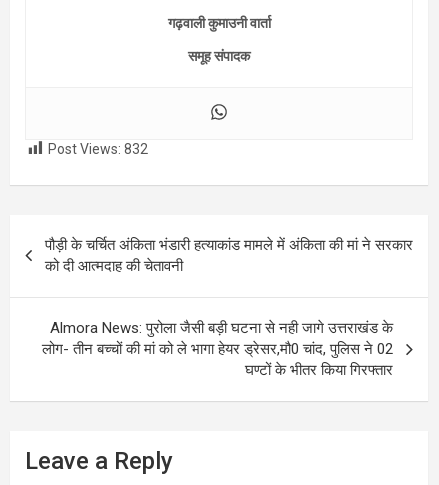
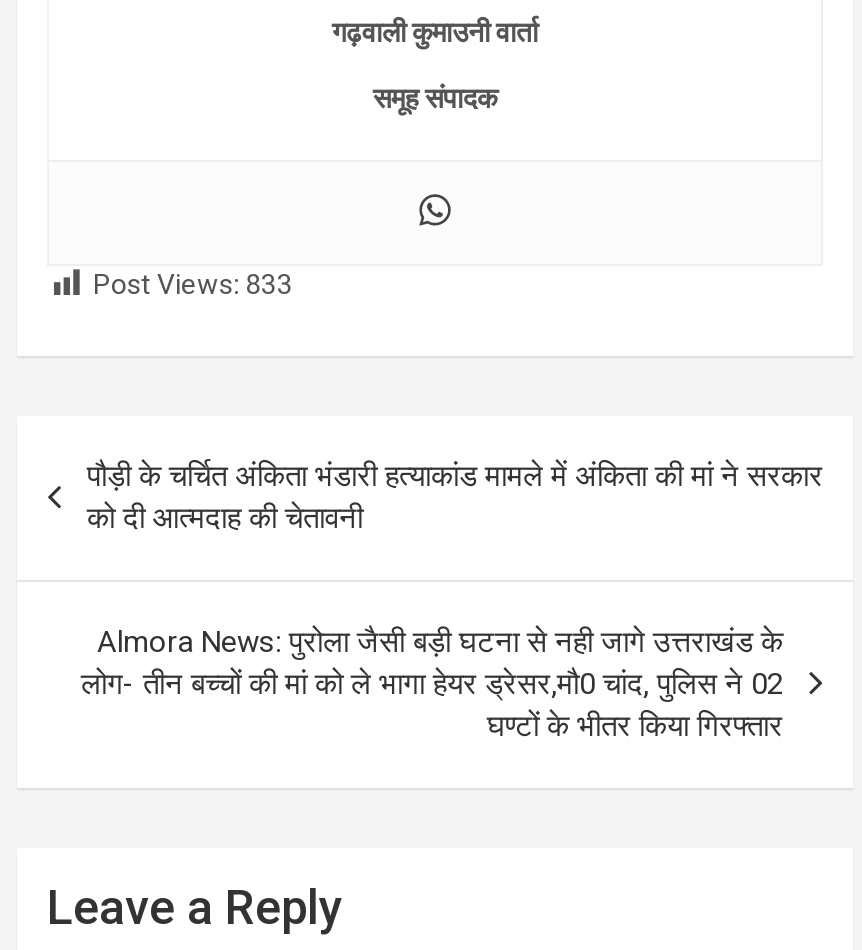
- Post Views: 832
+ Post Views: 833
